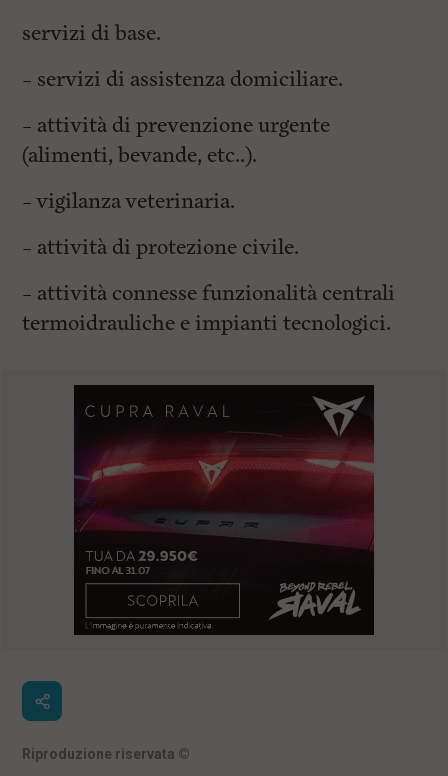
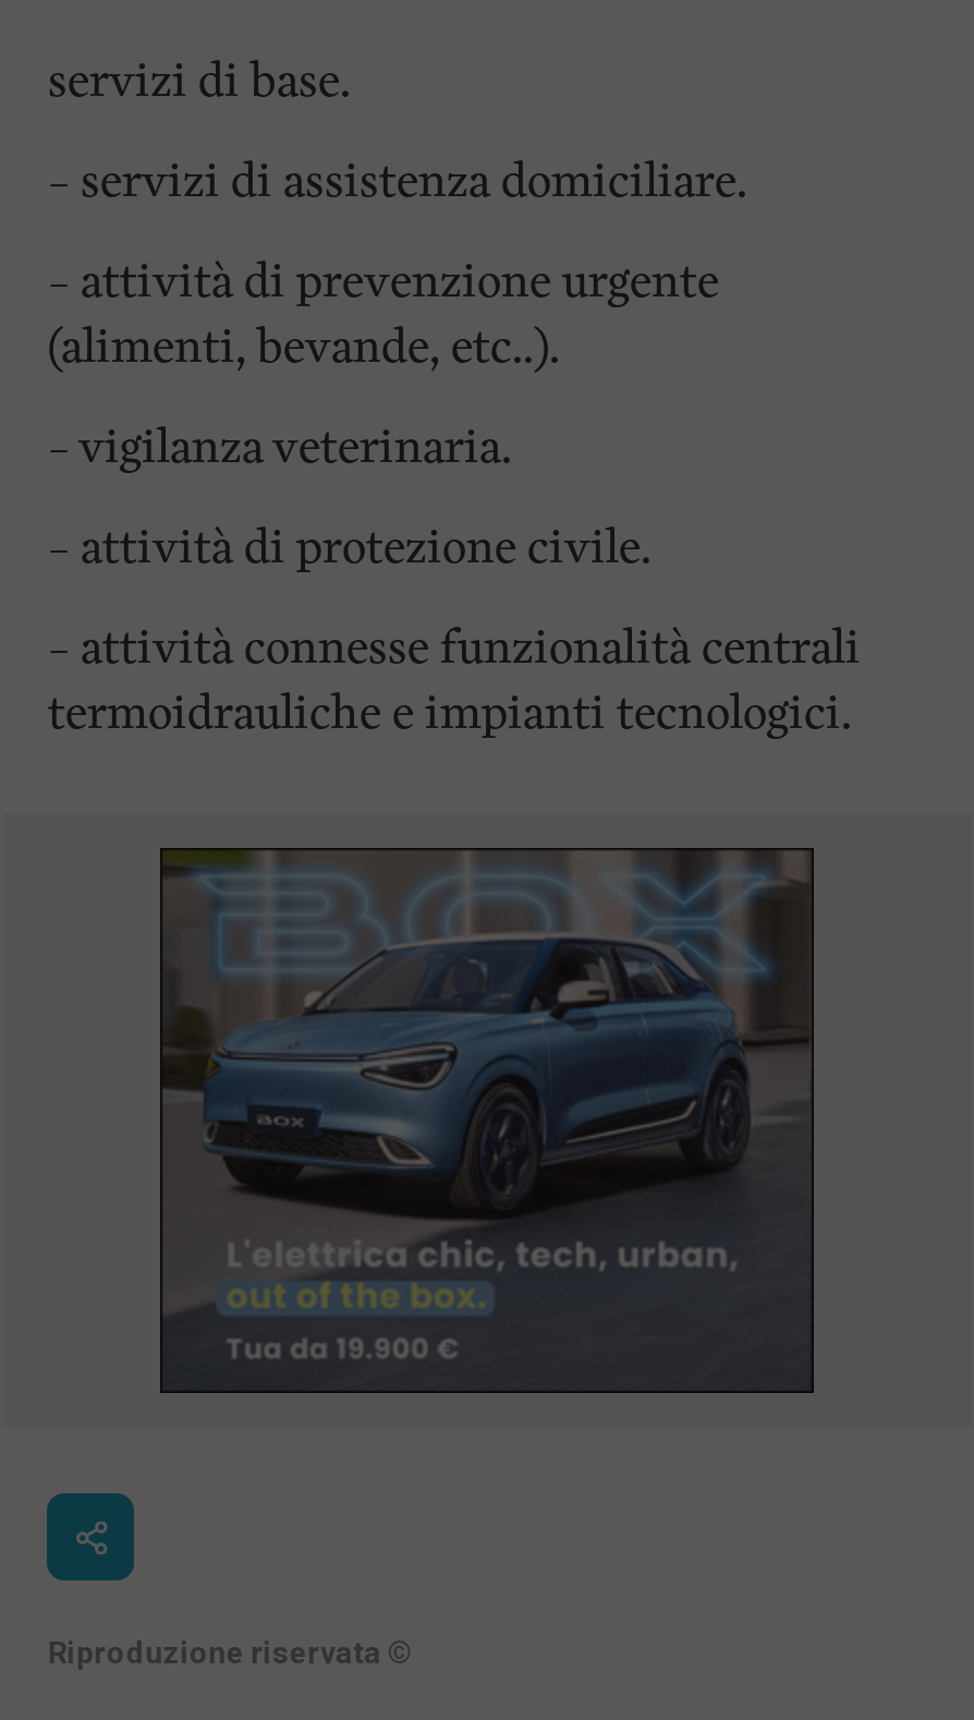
- [image]
+ [image]
